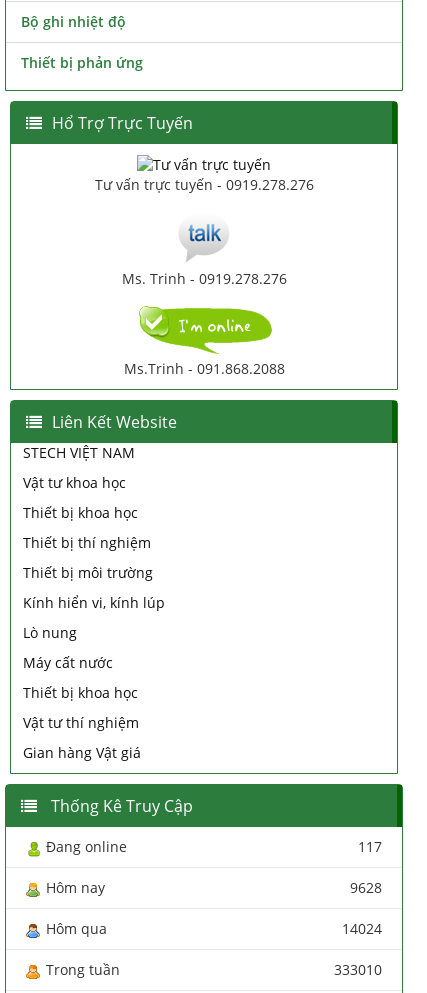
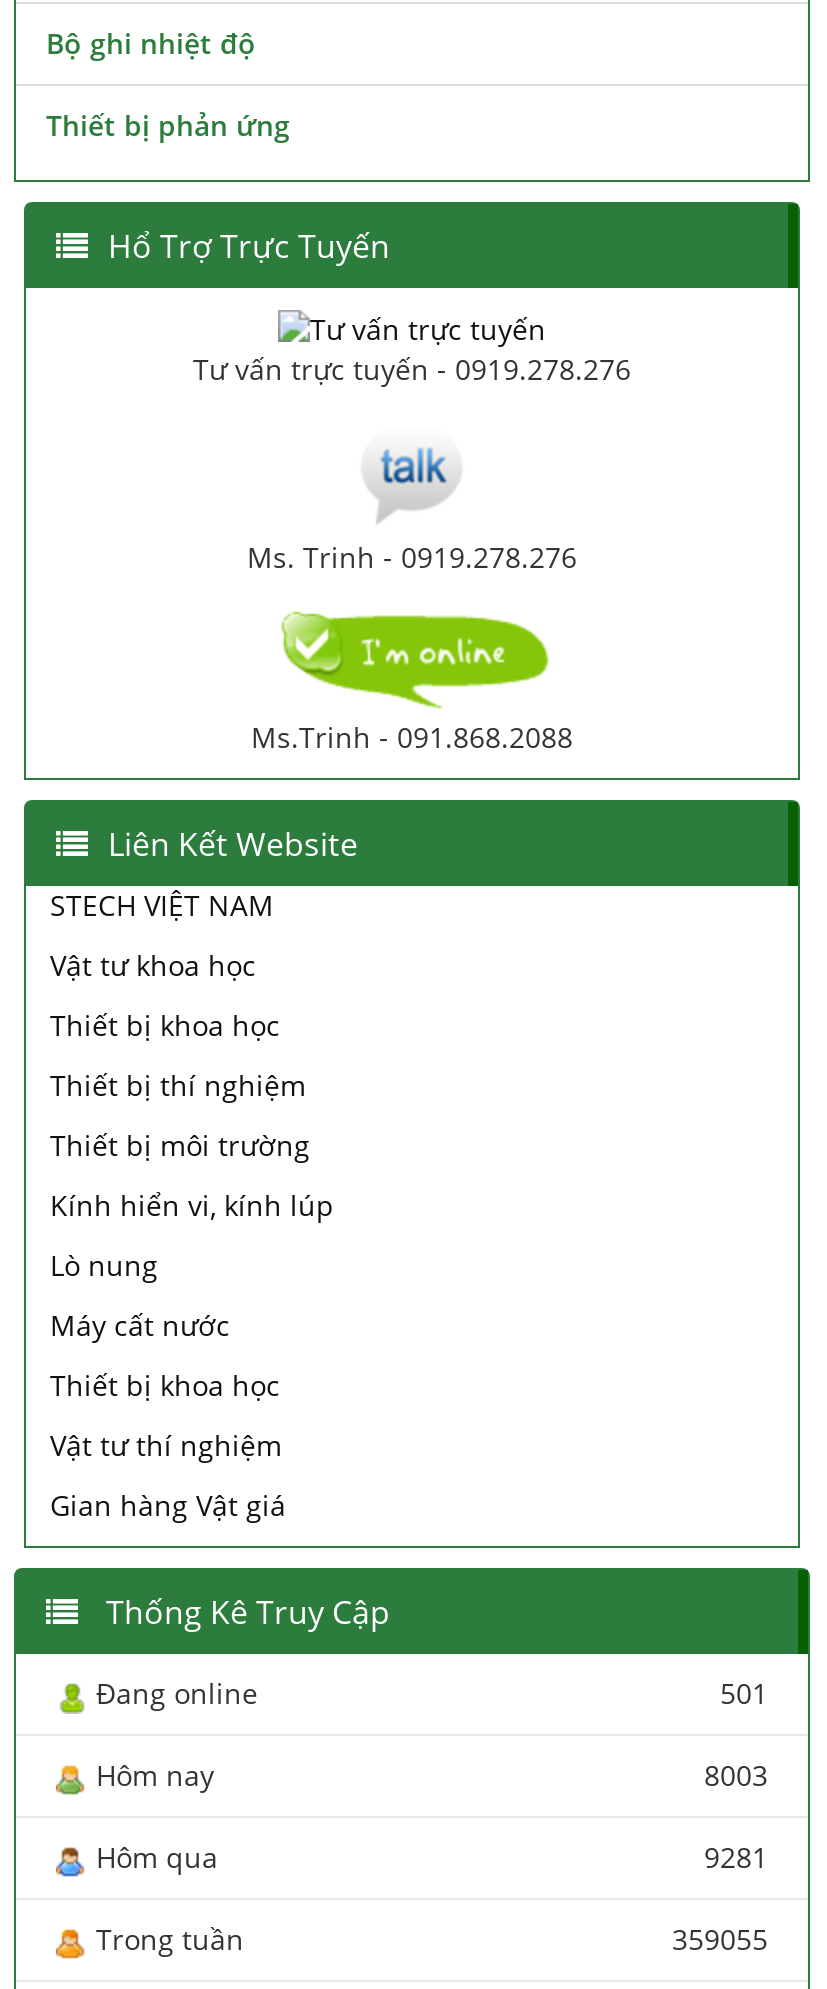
- 117
+ 501

- 9628
+ 8003

- 14024
+ 9281

- 333010
+ 359055
